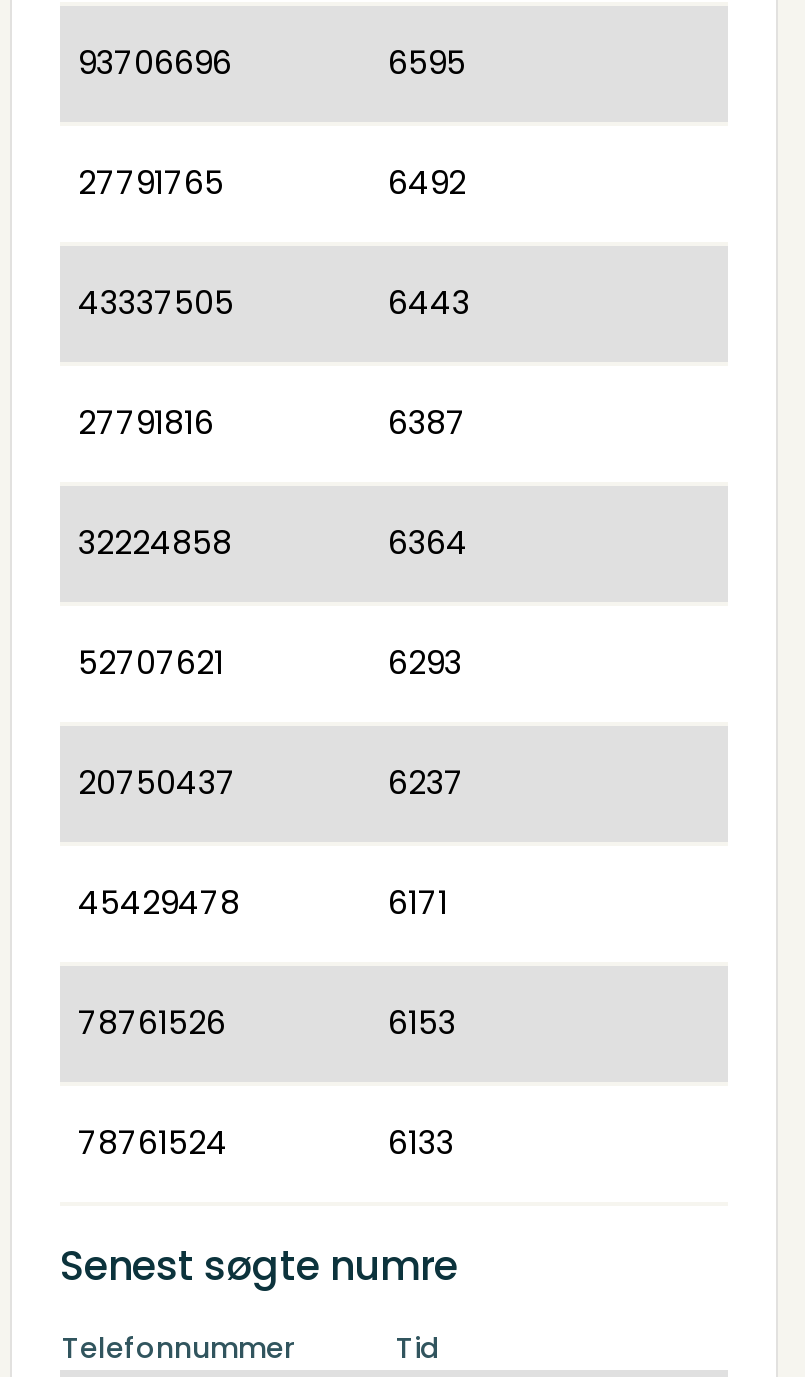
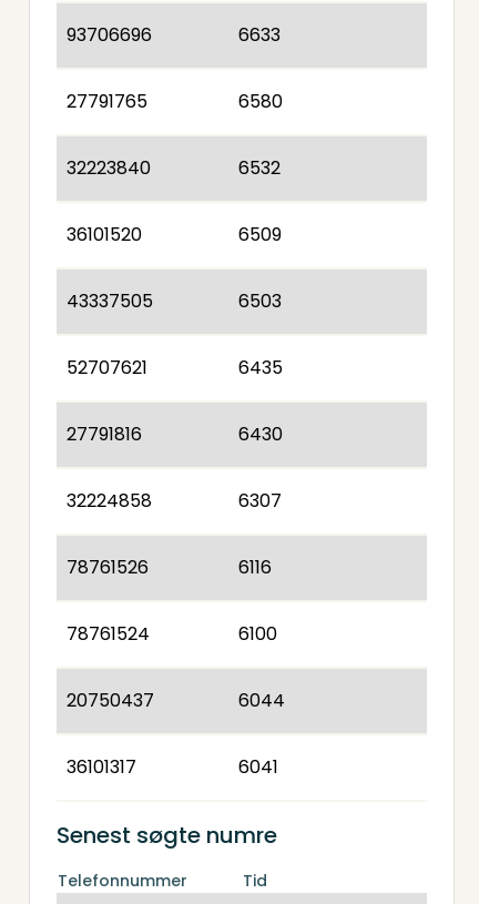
- 6595
+ 6633

- 6492
+ 6580
+ 32223840
+ 6532
+ 36101520
+ 6509

- 6443
- 27791816
- 6387
- 32224858
- 6364
+ 6503

- 6293
+ 6435

- 20750437
+ 27791816

- 6237
+ 6430

- 45429478
+ 32224858

- 6171
+ 6307

- 6153
+ 6116

- 6133
+ 6100
+ 20750437
+ 6044
+ 36101317
+ 6041
